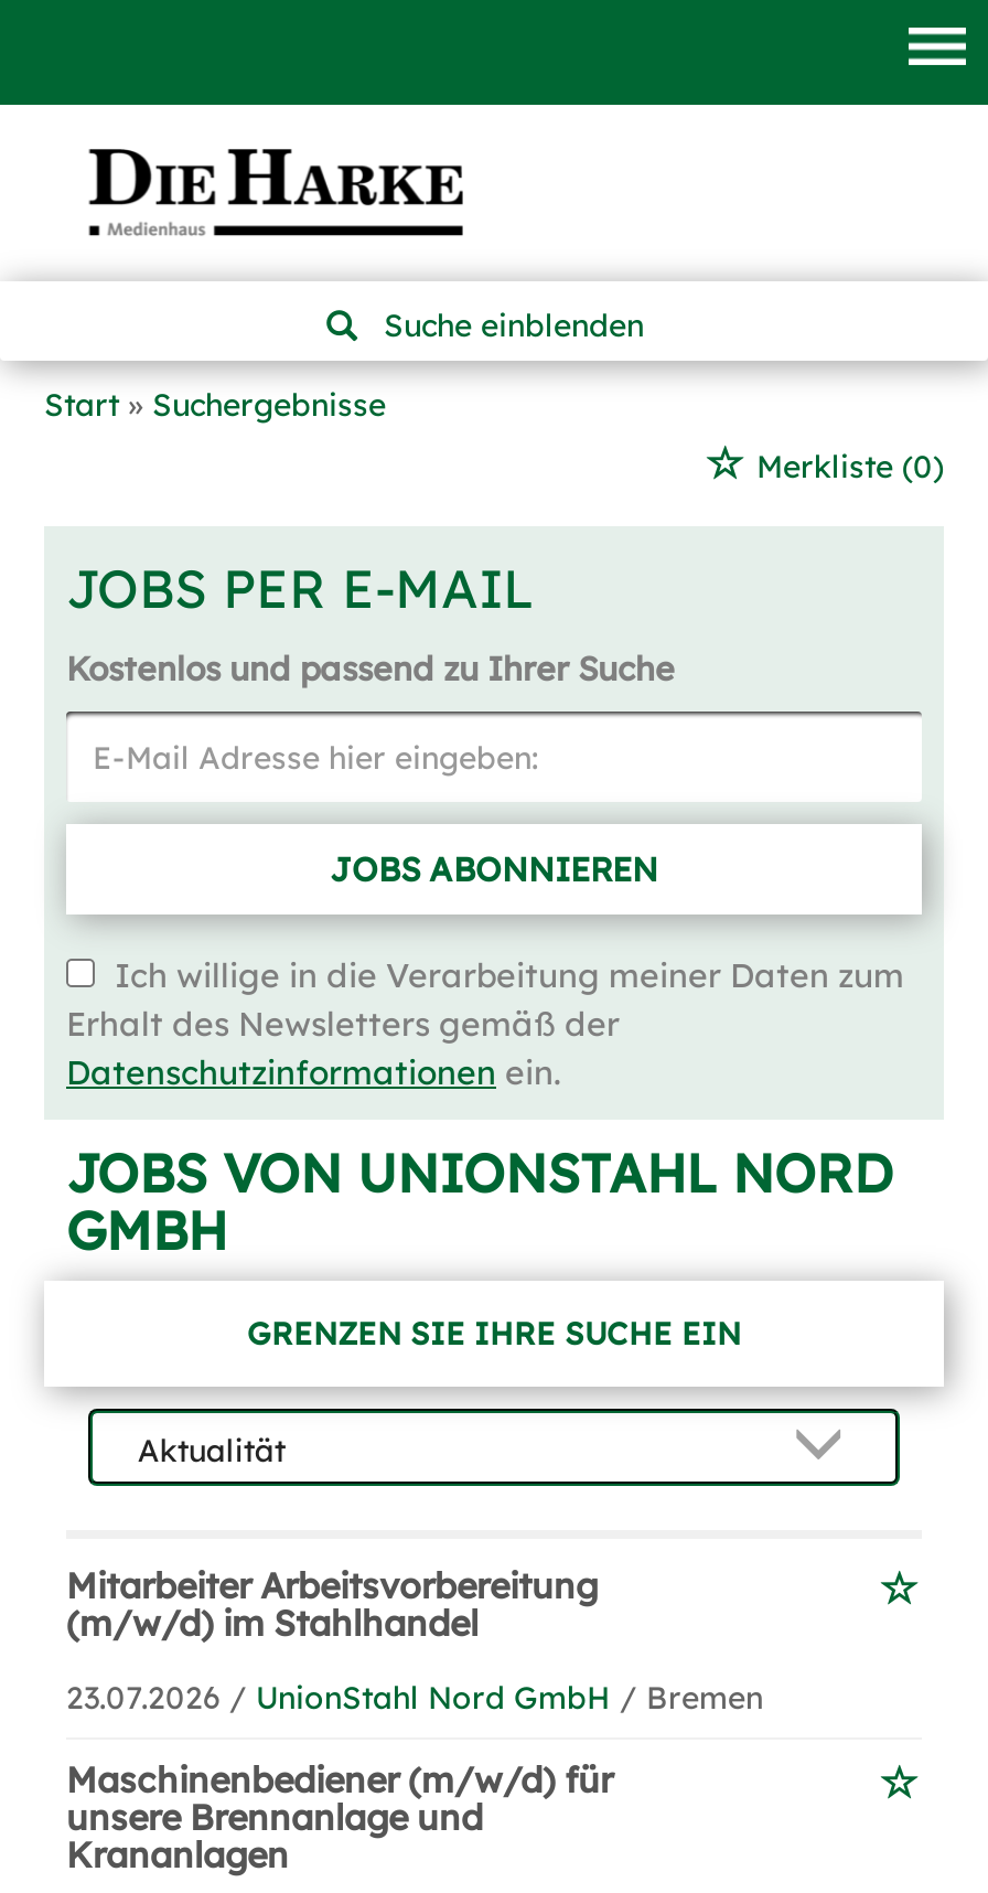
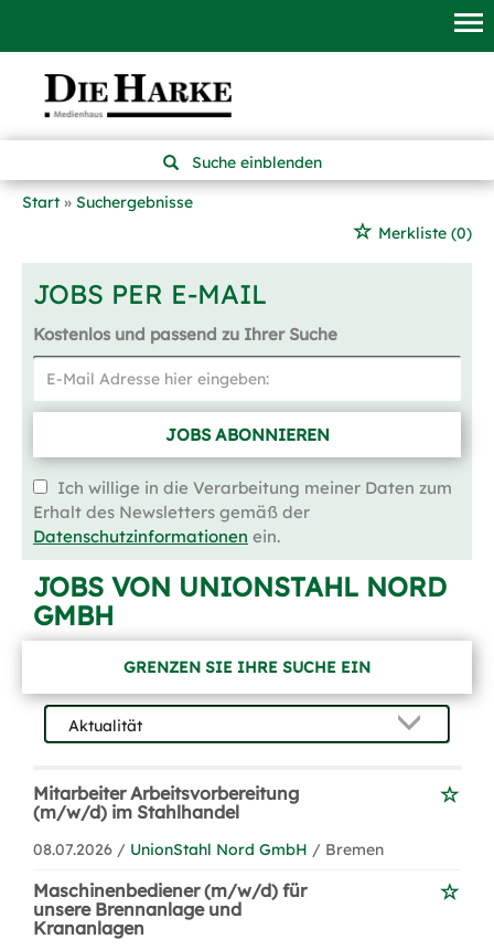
- 23.07.2026 / UnionStahl Nord GmbH / Bremen
+ 08.07.2026 / UnionStahl Nord GmbH / Bremen
